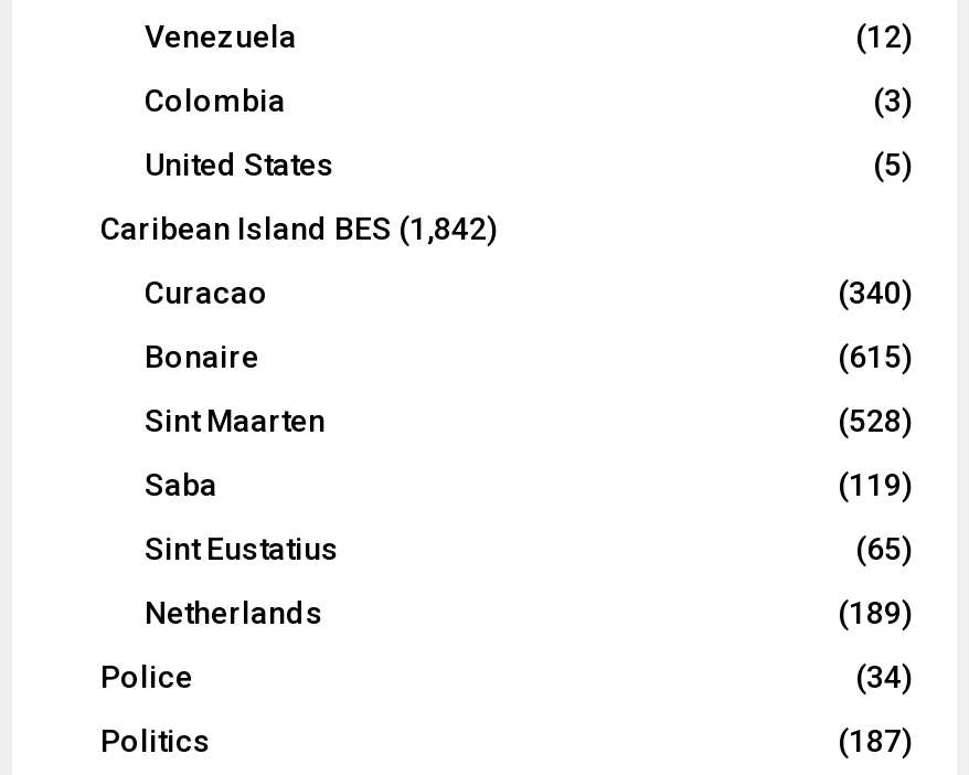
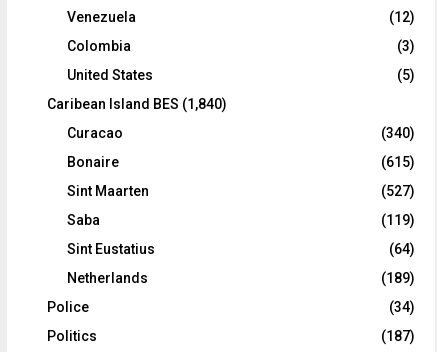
- Caribean Island BES (1,842)
+ Caribean Island BES (1,840)

- (528)
+ (527)

- (65)
+ (64)
